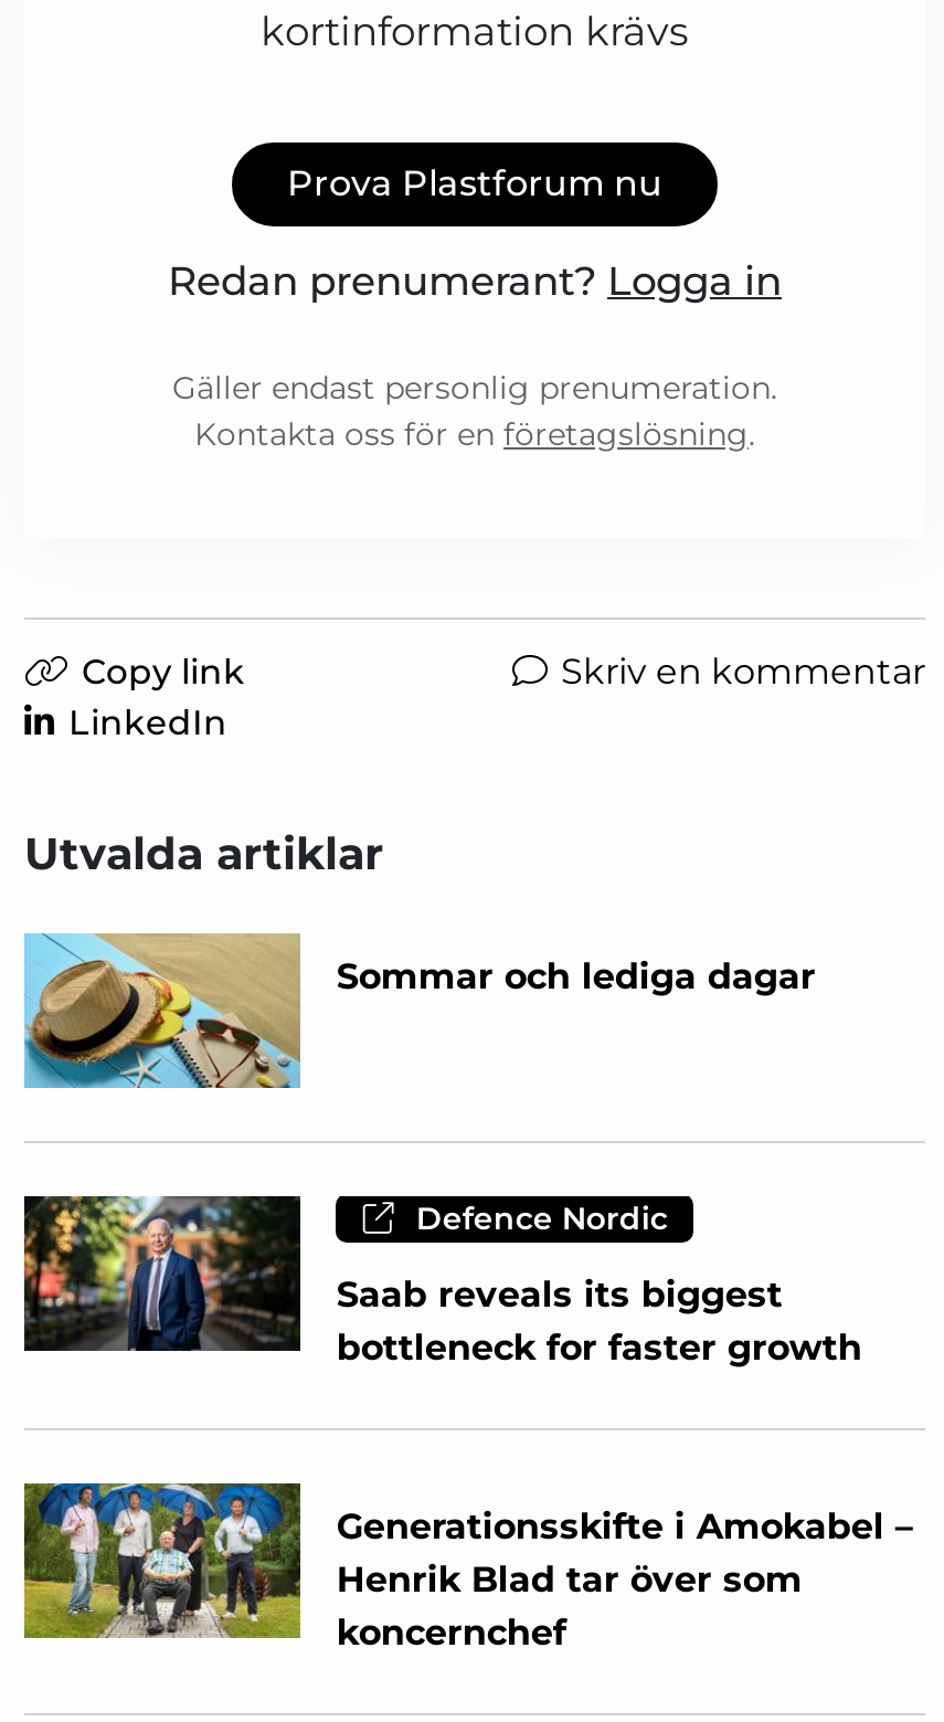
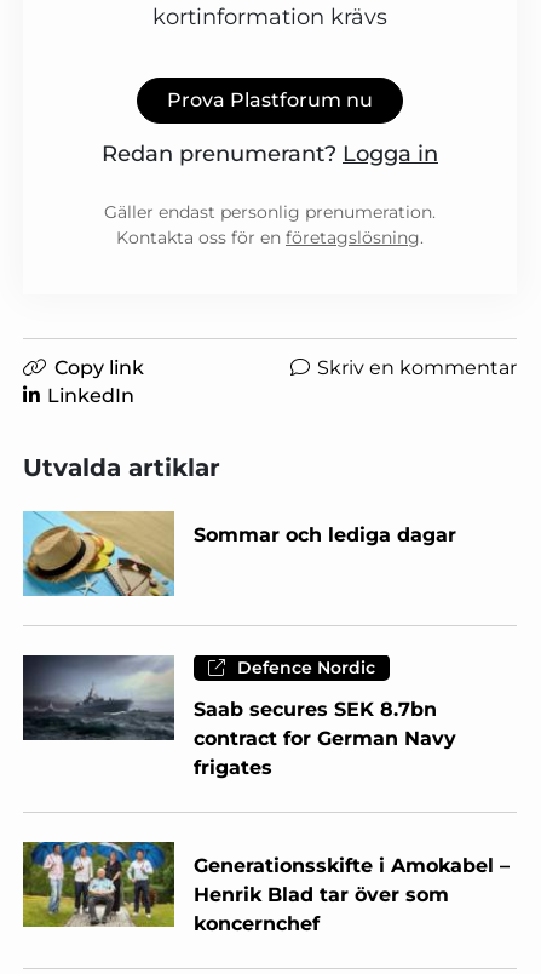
- [image]
- Saab reveals its biggest
- bottleneck for faster growth
+ [image]
+ Saab secures SEK 8.7bn
+ contract for German Navy
+ frigates
